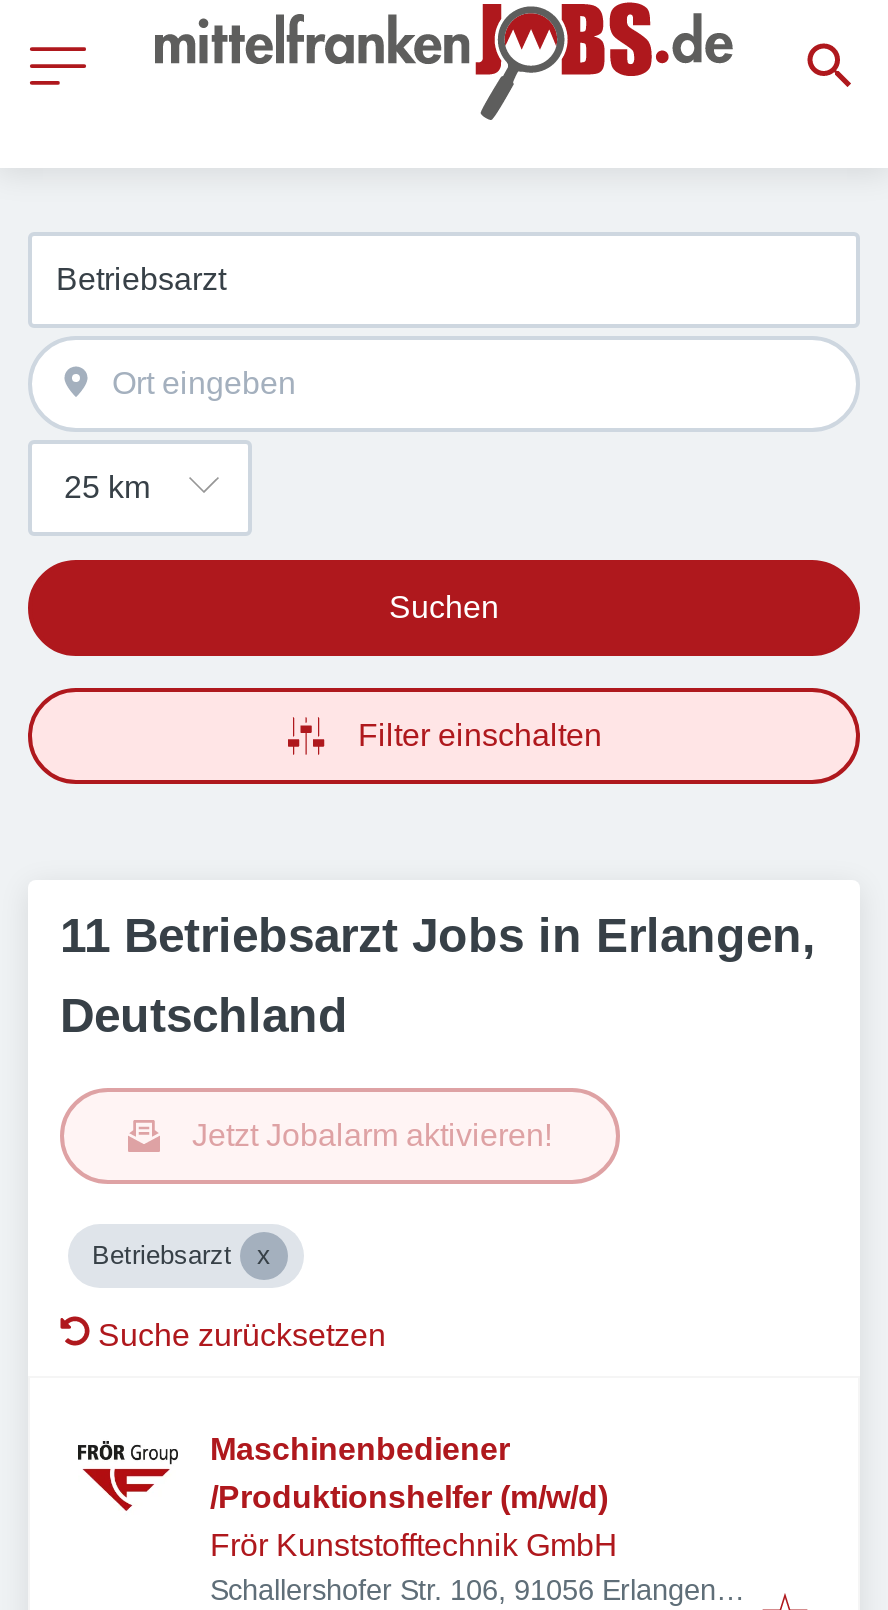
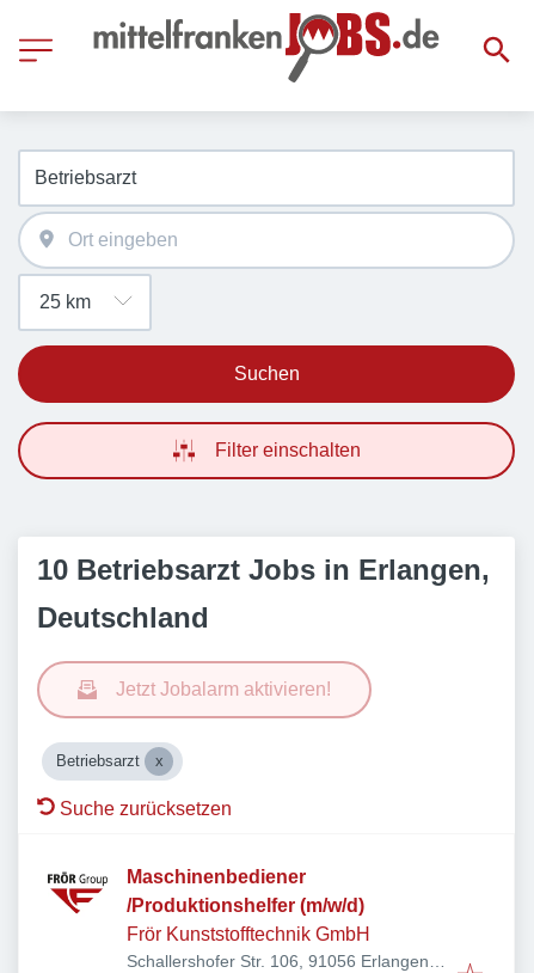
- 11 Betriebsarzt Jobs in Erlangen,
+ 10 Betriebsarzt Jobs in Erlangen,
